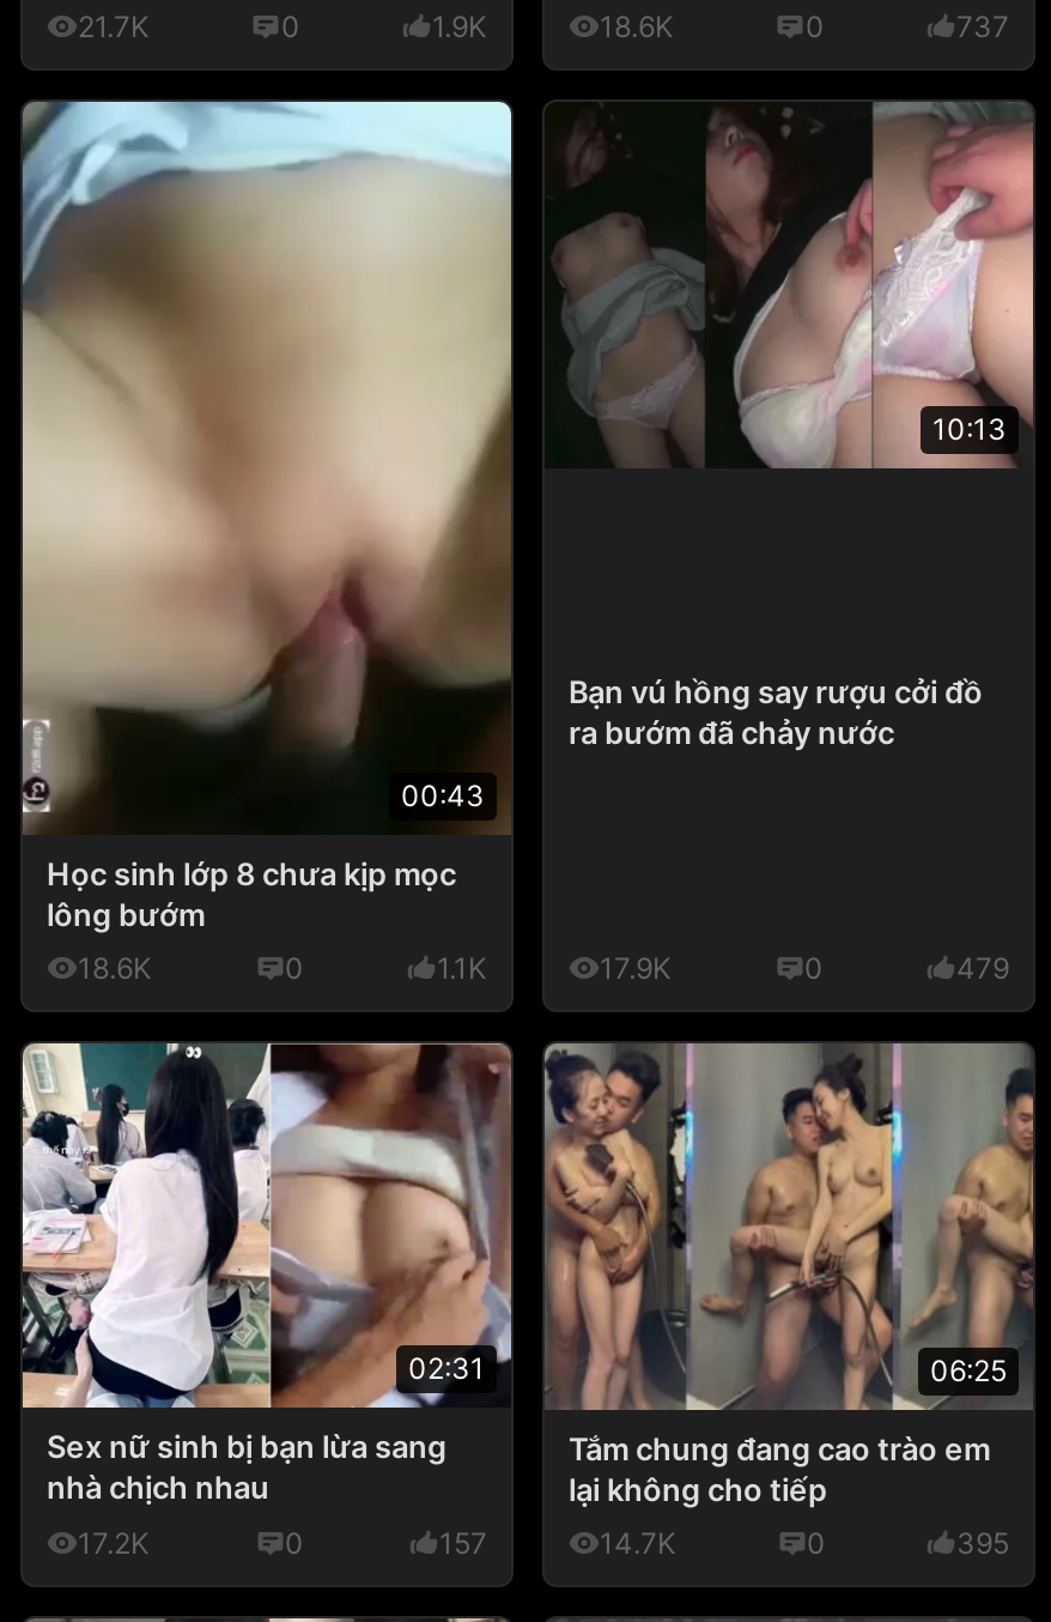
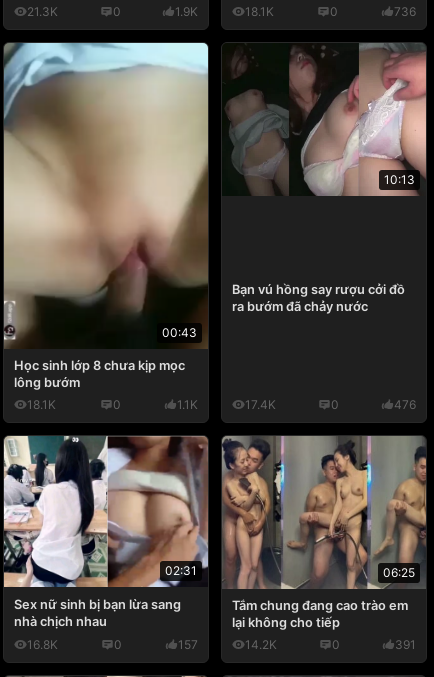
- 21.7K
+ 21.3K

- 18.6K
+ 18.1K

- 737
+ 736

- 18.6K
+ 18.1K

- 17.9K
+ 17.4K

- 479
+ 476

- 17.2K
+ 16.8K

- 14.7K
+ 14.2K

- 395
+ 391
